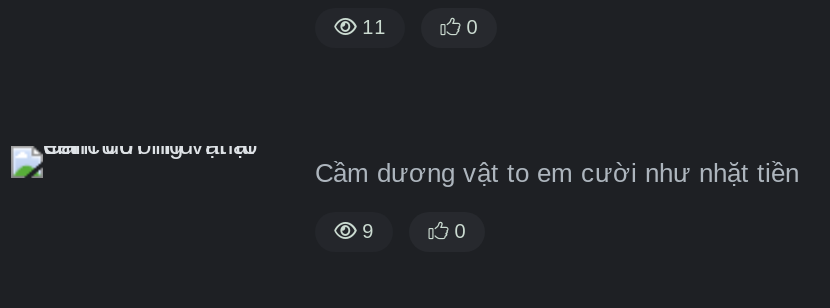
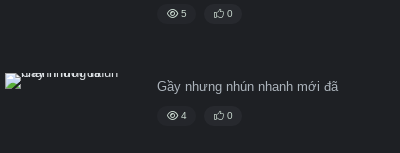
- 11
+ 5

- Cầm dương vật to em cười như nhặt tiền
+ Gầy nhưng nhún nhanh mới đã

- 9
+ 4
